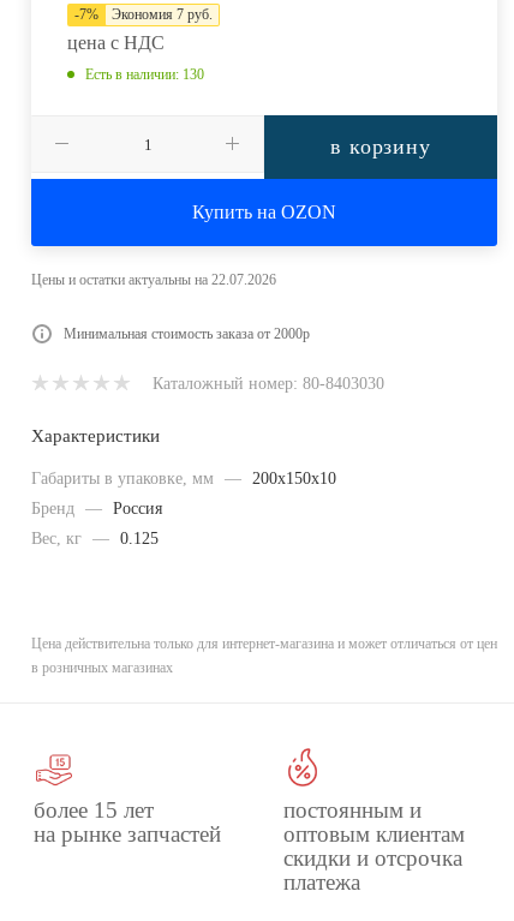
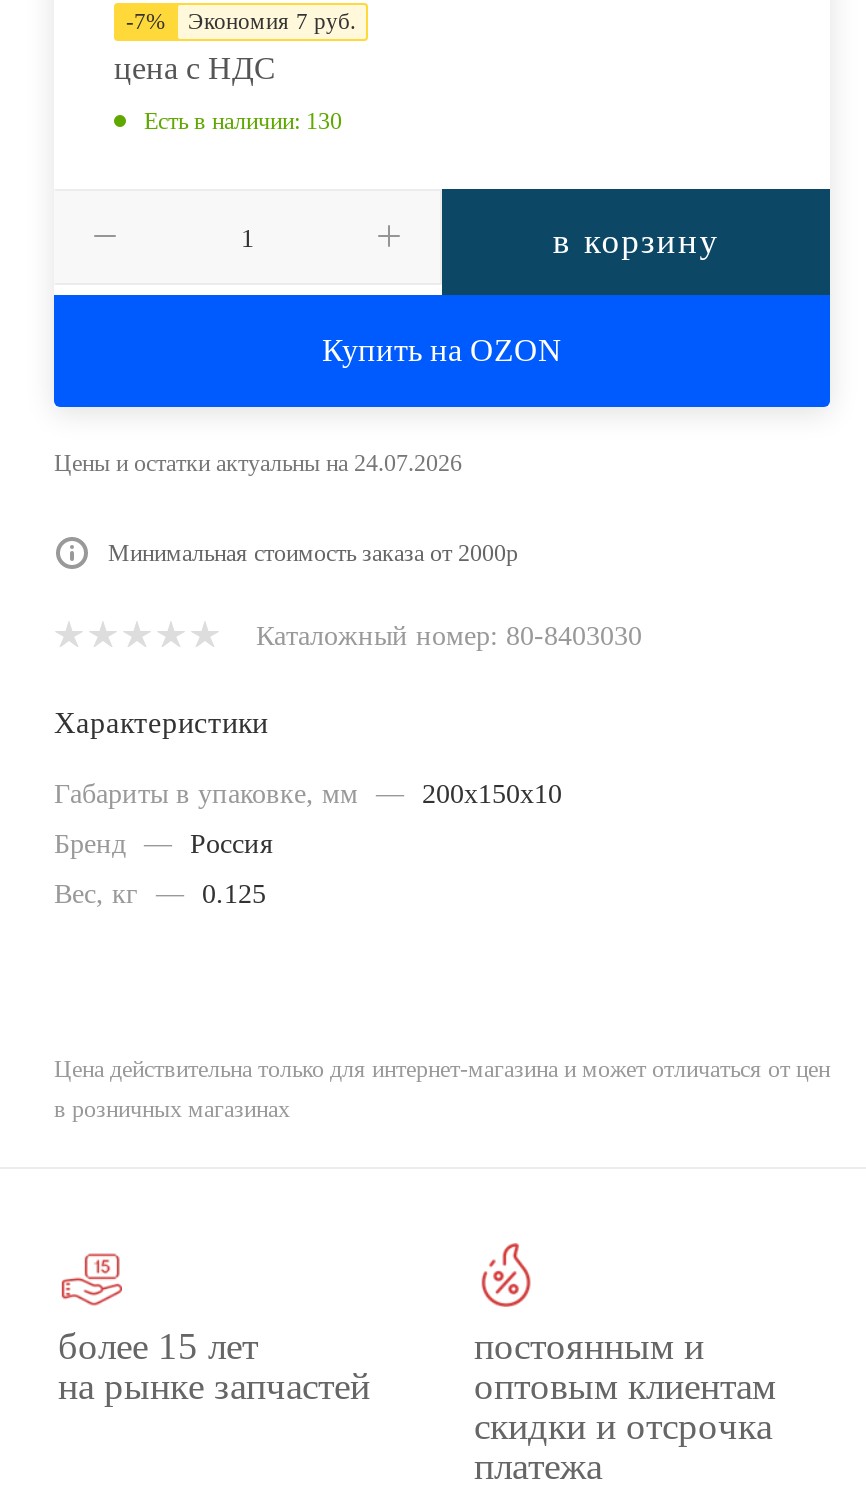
- Цены и остатки актуальны на 22.07.2026
+ Цены и остатки актуальны на 24.07.2026
